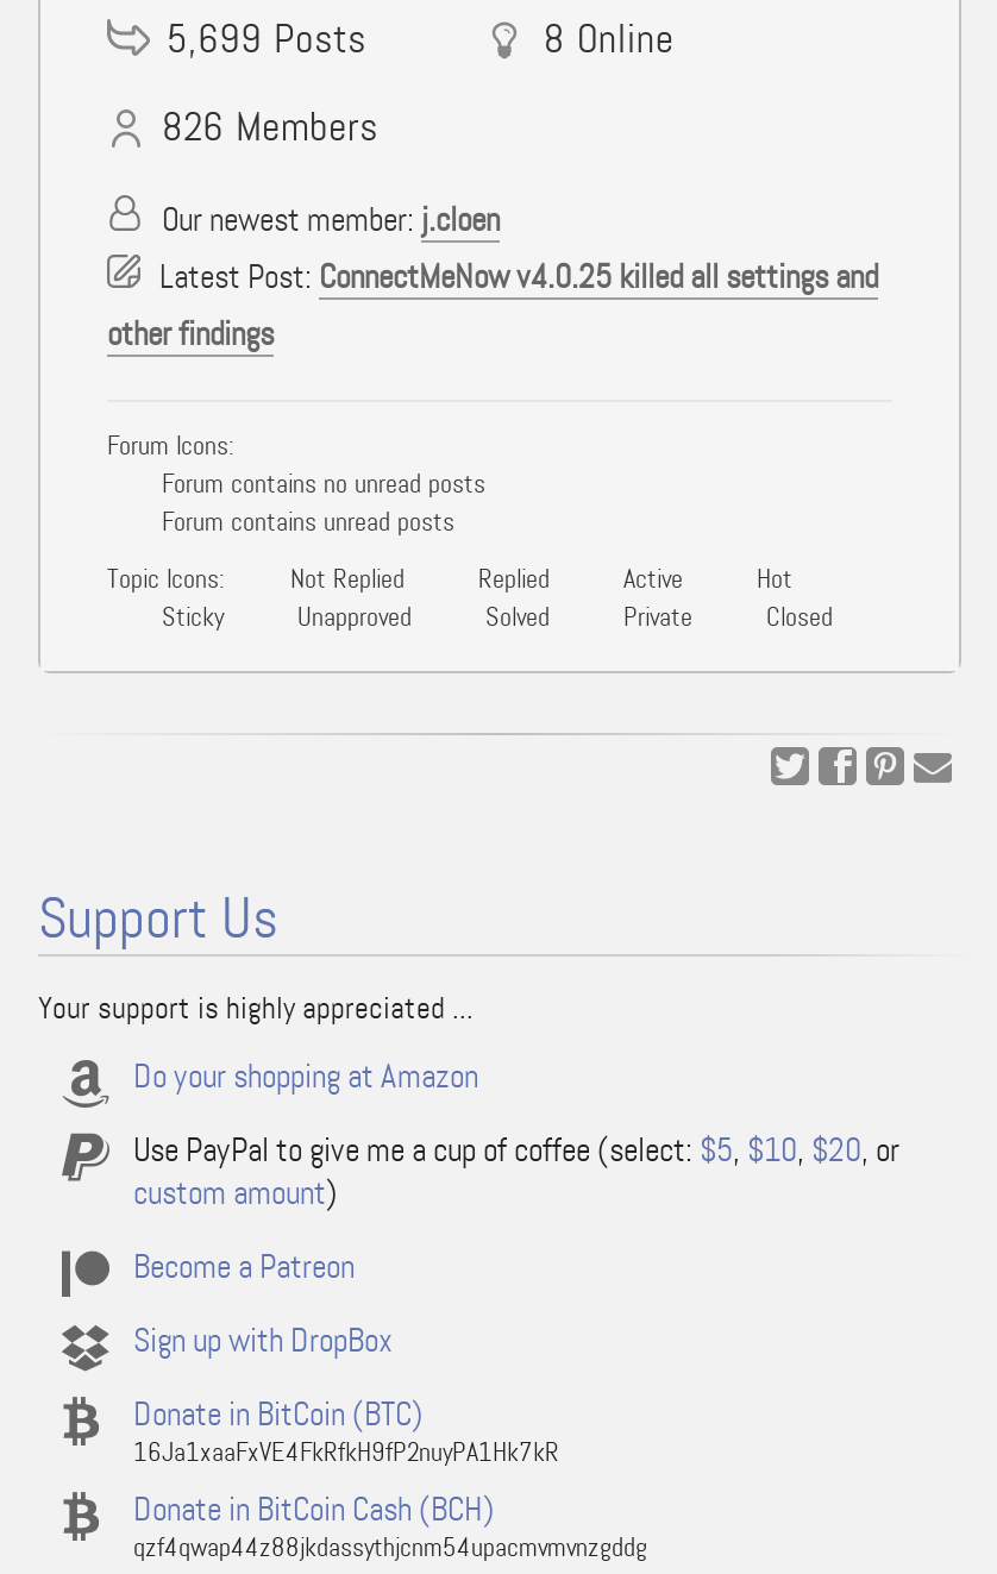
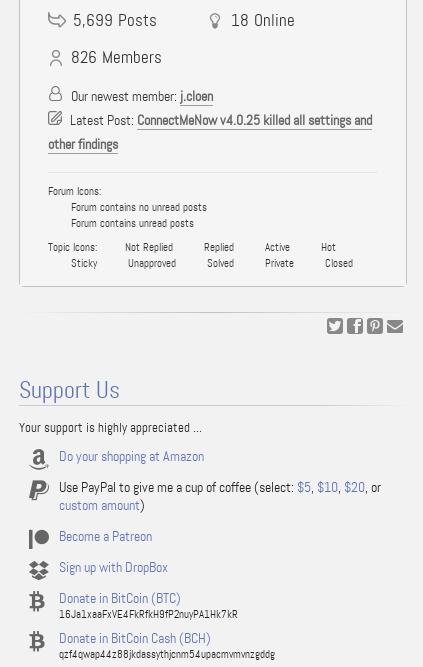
- 8 Online
+ 18 Online
